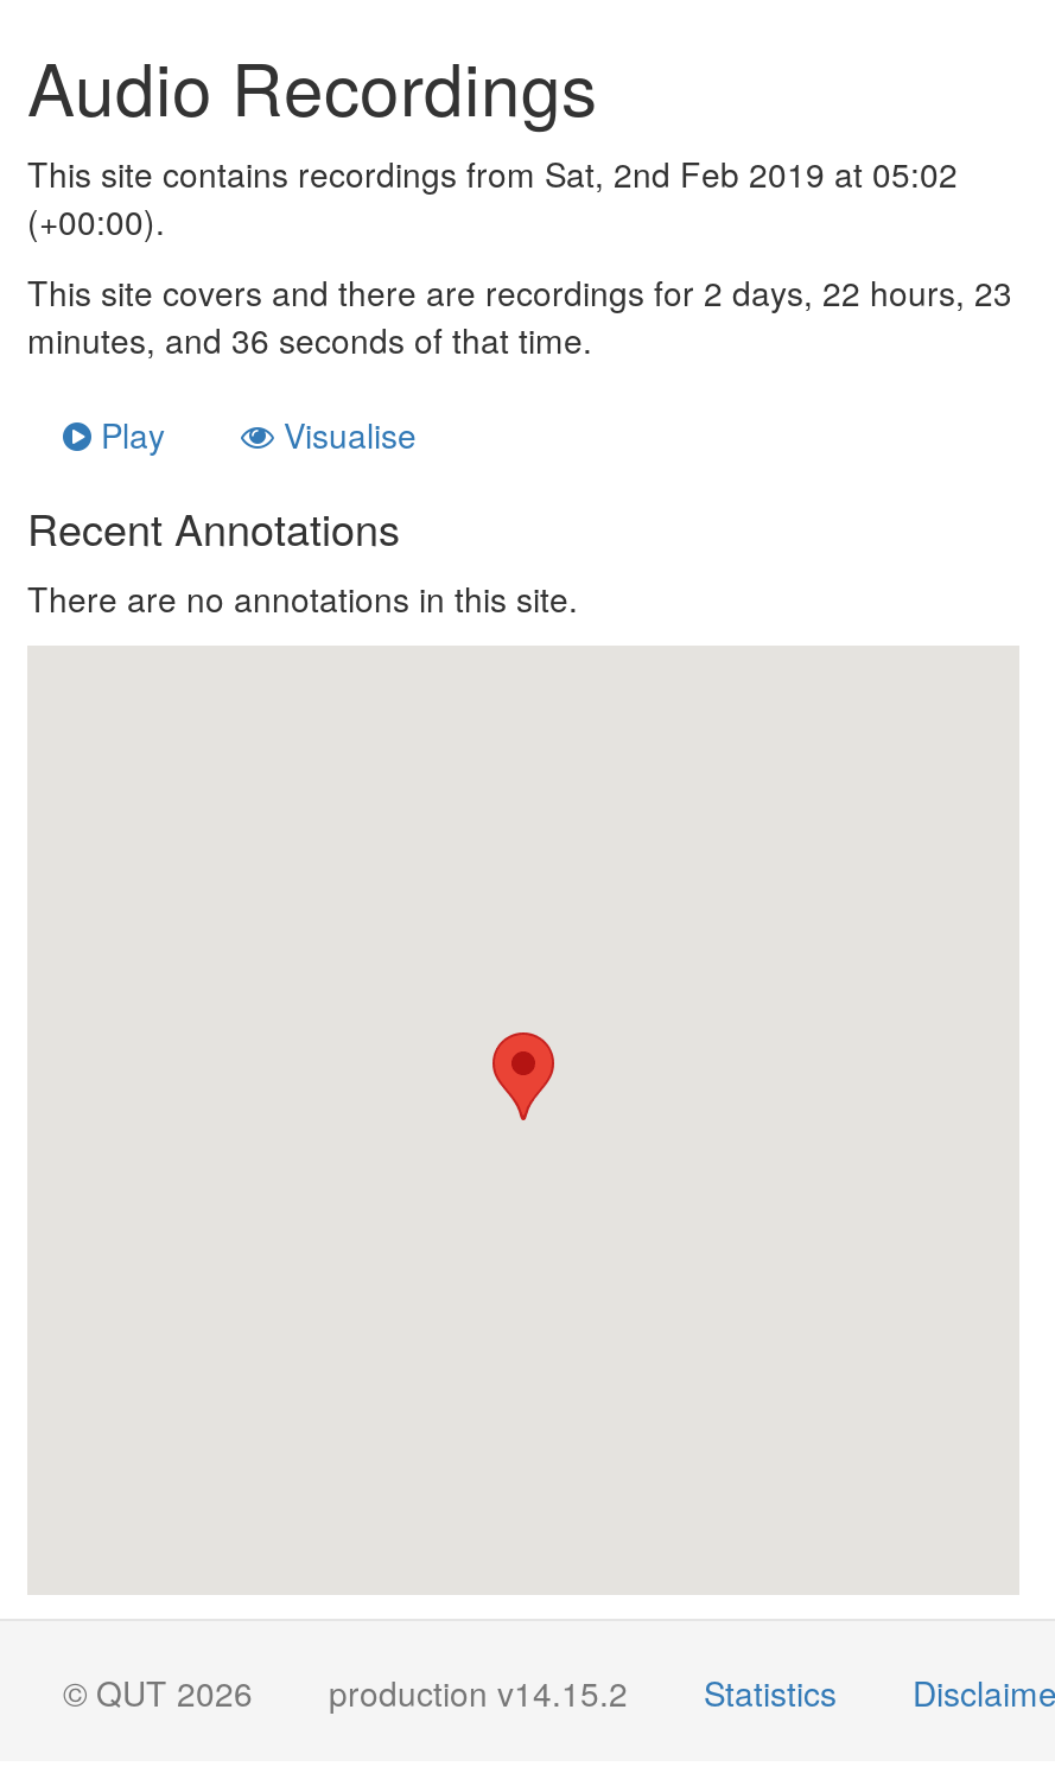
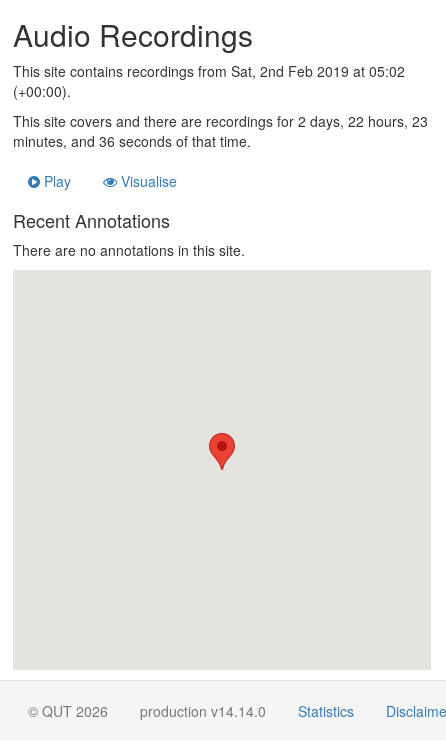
- production v14.15.2
+ production v14.14.0
